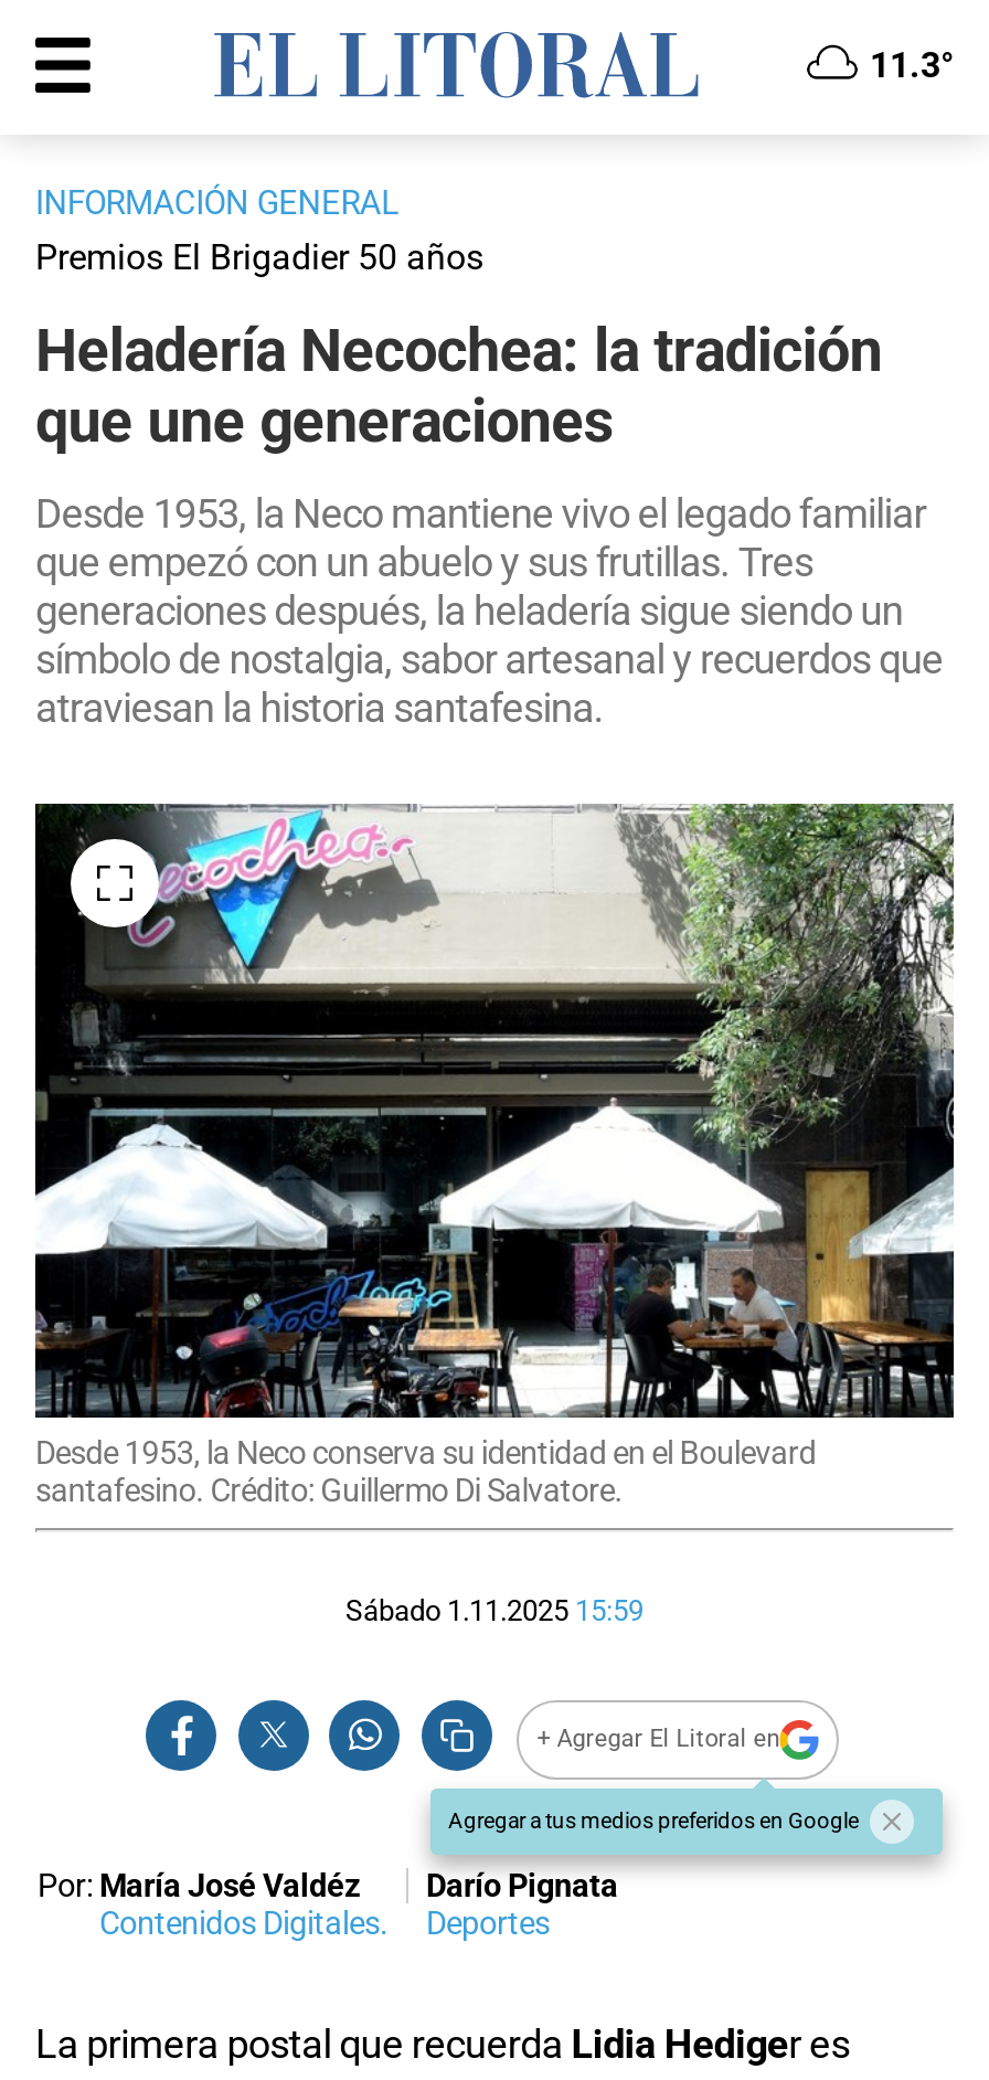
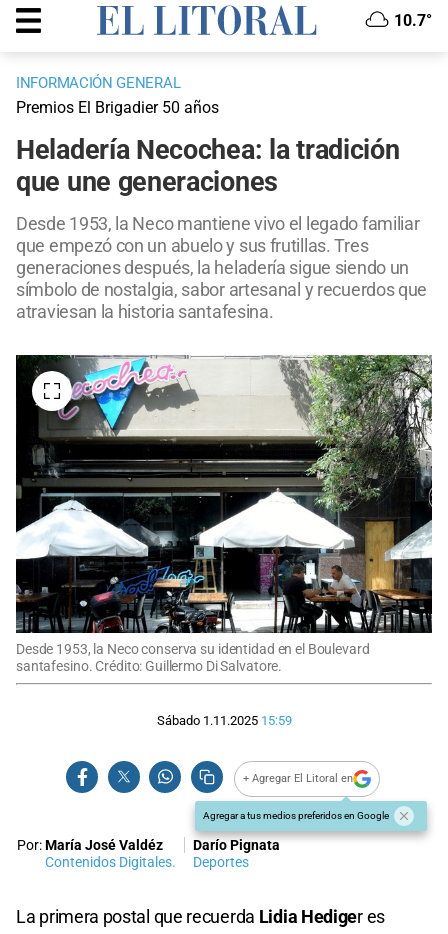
- 11.3°
+ 10.7°
